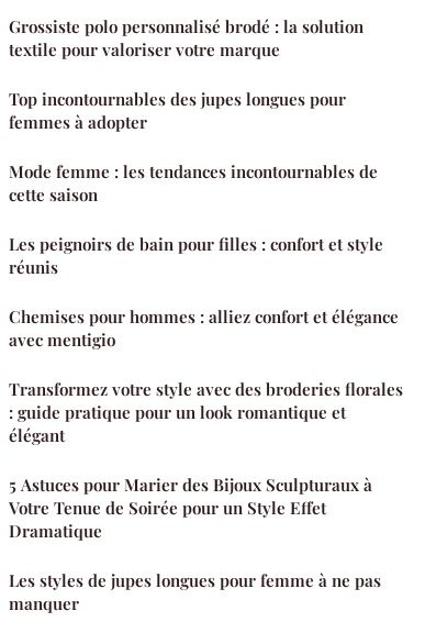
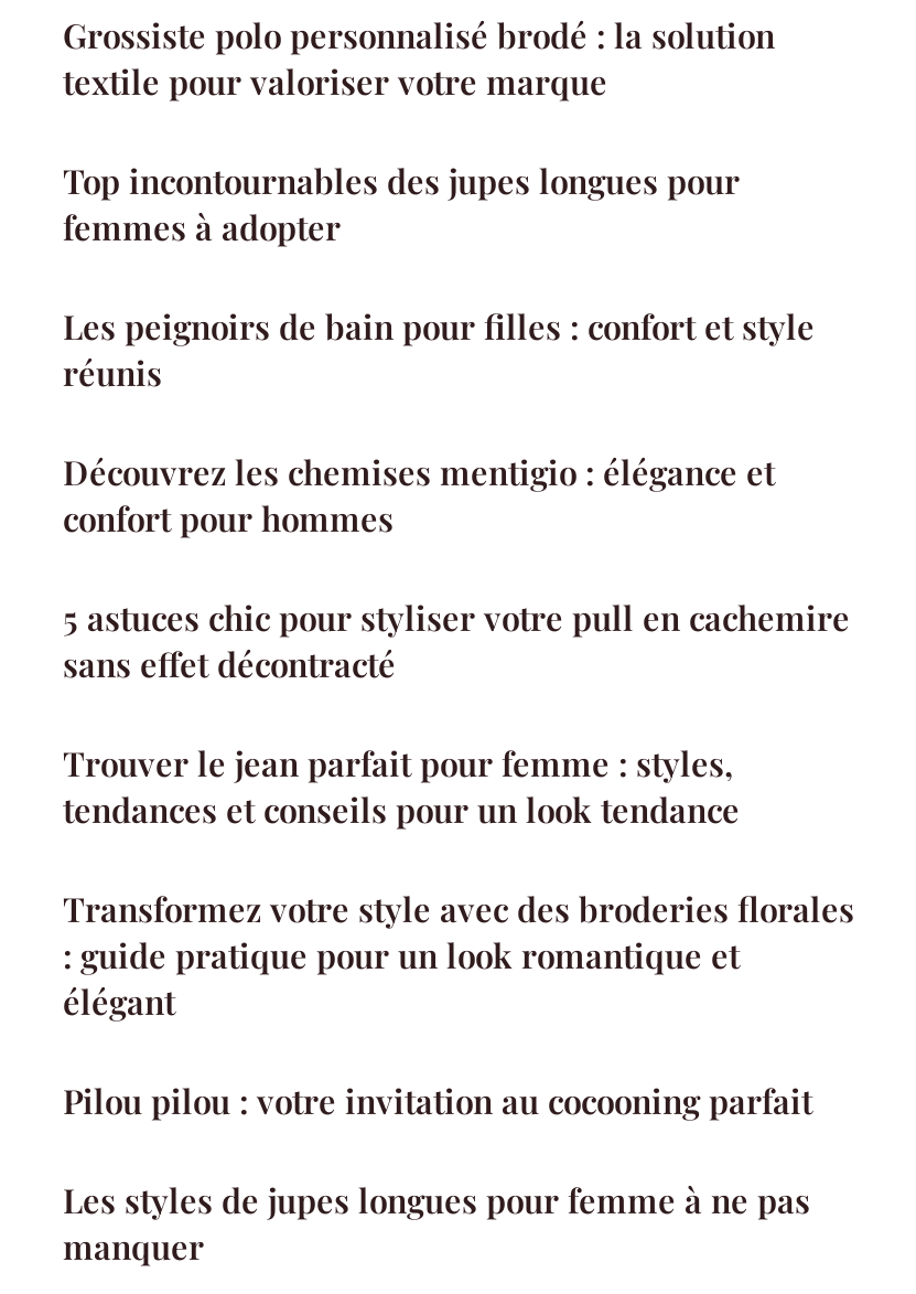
- Mode femme : les tendances incontournables de
- cette saison

moved up: Les peignoirs de bain pour filles : confort et style | réunis

- Chemises pour hommes : alliez confort et élégance
- avec mentigio
+ Découvrez les chemises mentigio : élégance et
+ confort pour hommes
+ 5 astuces chic pour styliser votre pull en cachemire
+ sans effet décontracté
+ Trouver le jean parfait pour femme : styles,
+ tendances et conseils pour un look tendance

moved down: Transformez votre style avec des broderies florales | : guide pratique pour un look romantique et | élégant

- 5 Astuces pour Marier des Bijoux Sculpturaux à
- Votre Tenue de Soirée pour un Style Effet
- Dramatique
+ Pilou pilou : votre invitation au cocooning parfait
